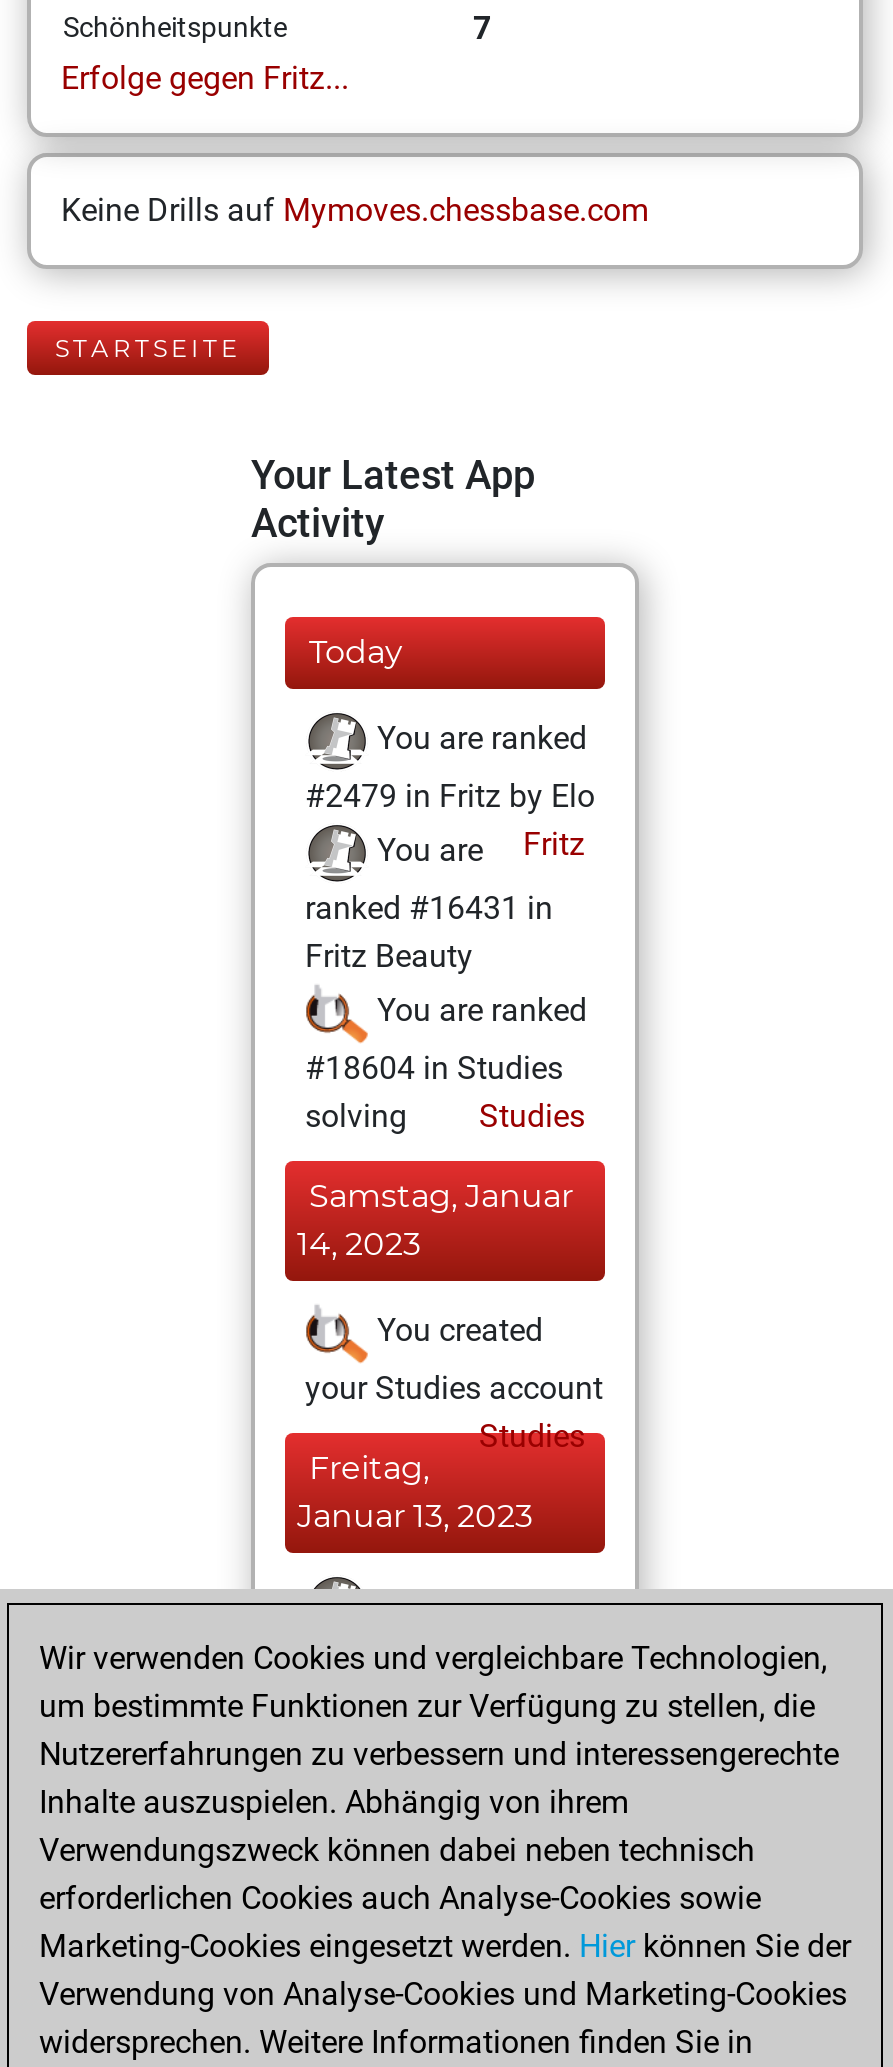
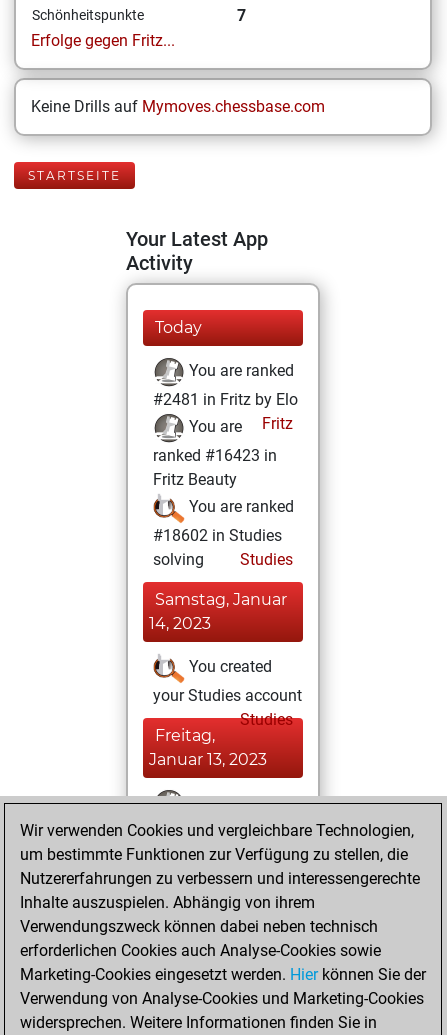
- #2479 in Fritz by Elo
+ #2481 in Fritz by Elo

- ranked #16431 in
+ ranked #16423 in

- #18604 in Studies
+ #18602 in Studies
